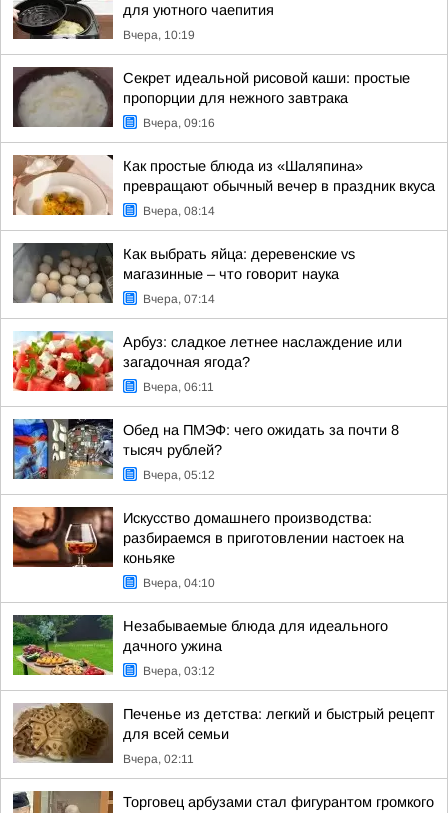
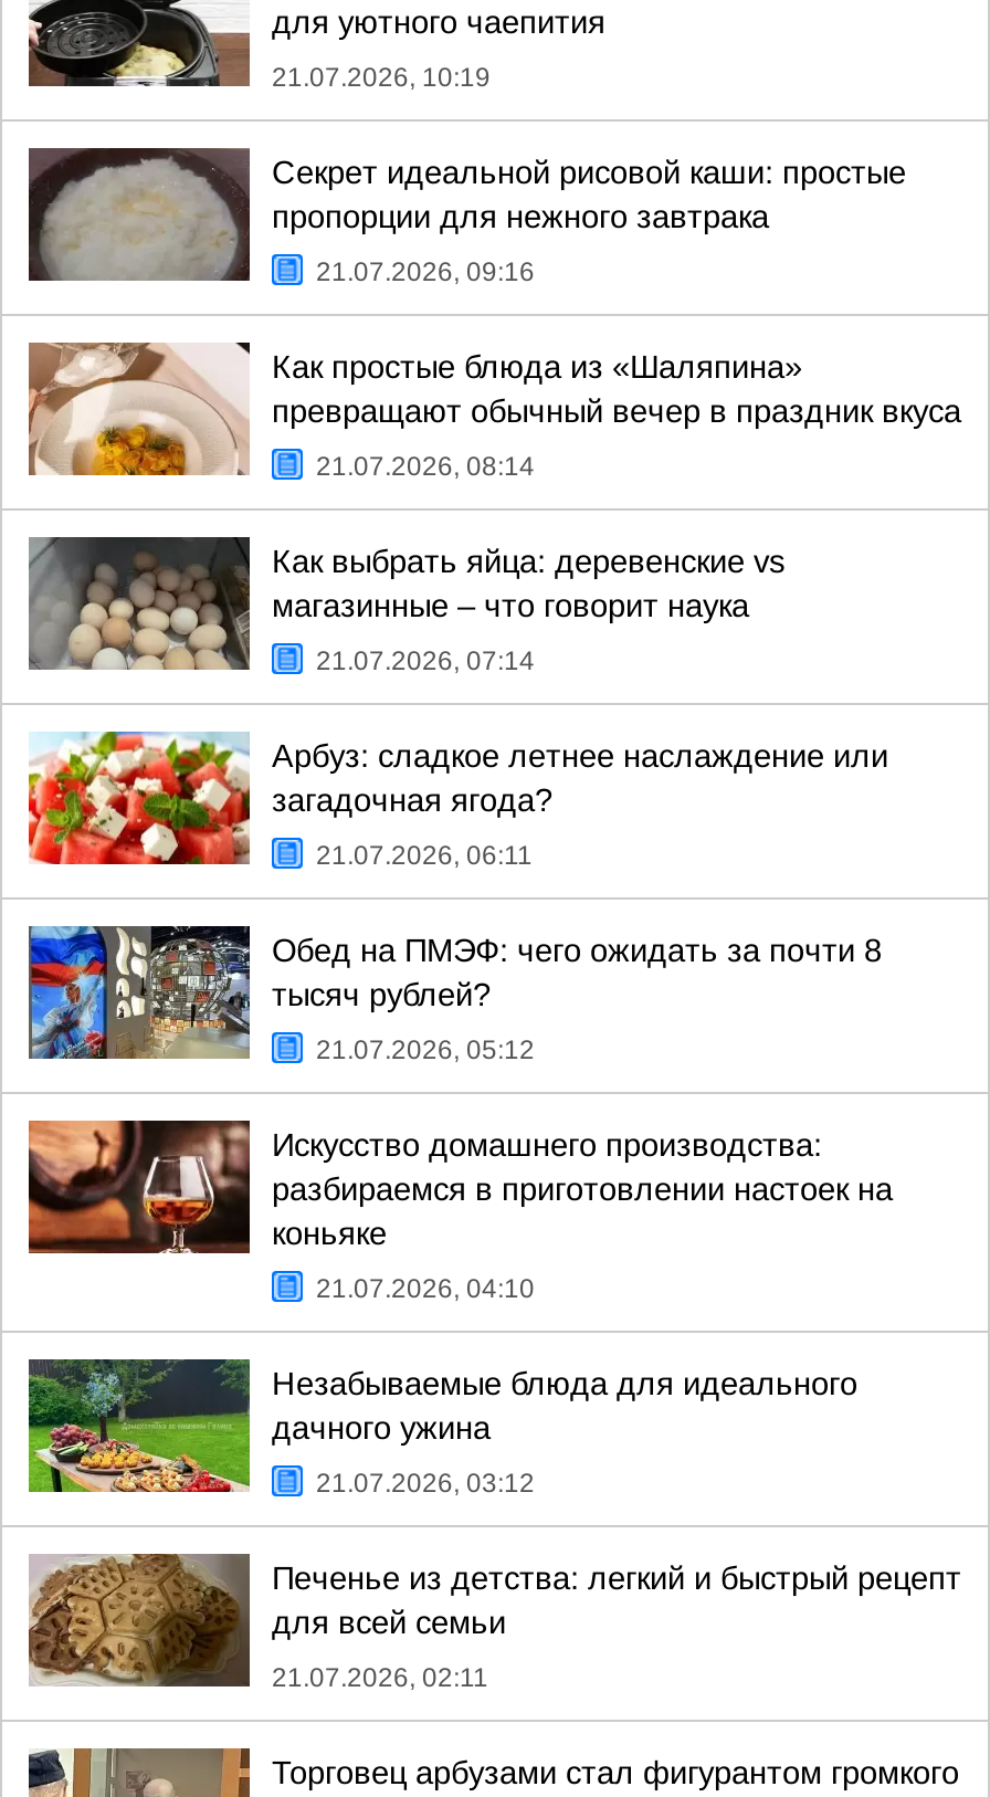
- Вчера, 10:19
+ 21.07.2026, 10:19

- Вчера, 09:16
+ 21.07.2026, 09:16

- Вчера, 08:14
+ 21.07.2026, 08:14

- Вчера, 07:14
+ 21.07.2026, 07:14

- Вчера, 06:11
+ 21.07.2026, 06:11

- Вчера, 05:12
+ 21.07.2026, 05:12

- Вчера, 04:10
+ 21.07.2026, 04:10

- Вчера, 03:12
+ 21.07.2026, 03:12

- Вчера, 02:11
+ 21.07.2026, 02:11
